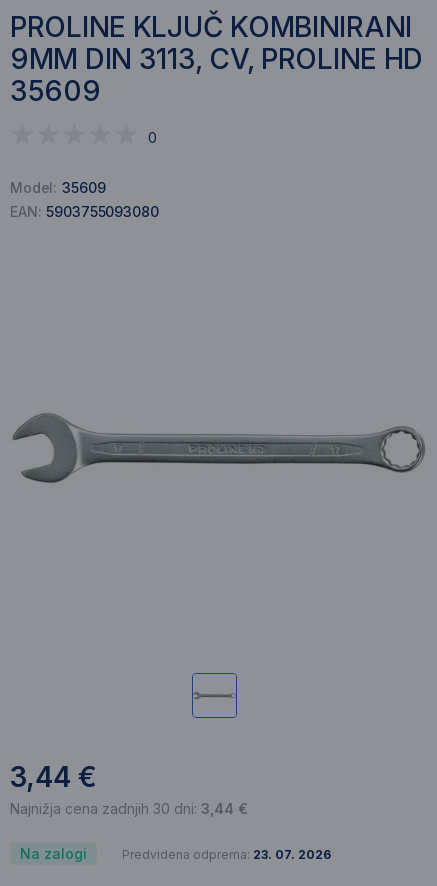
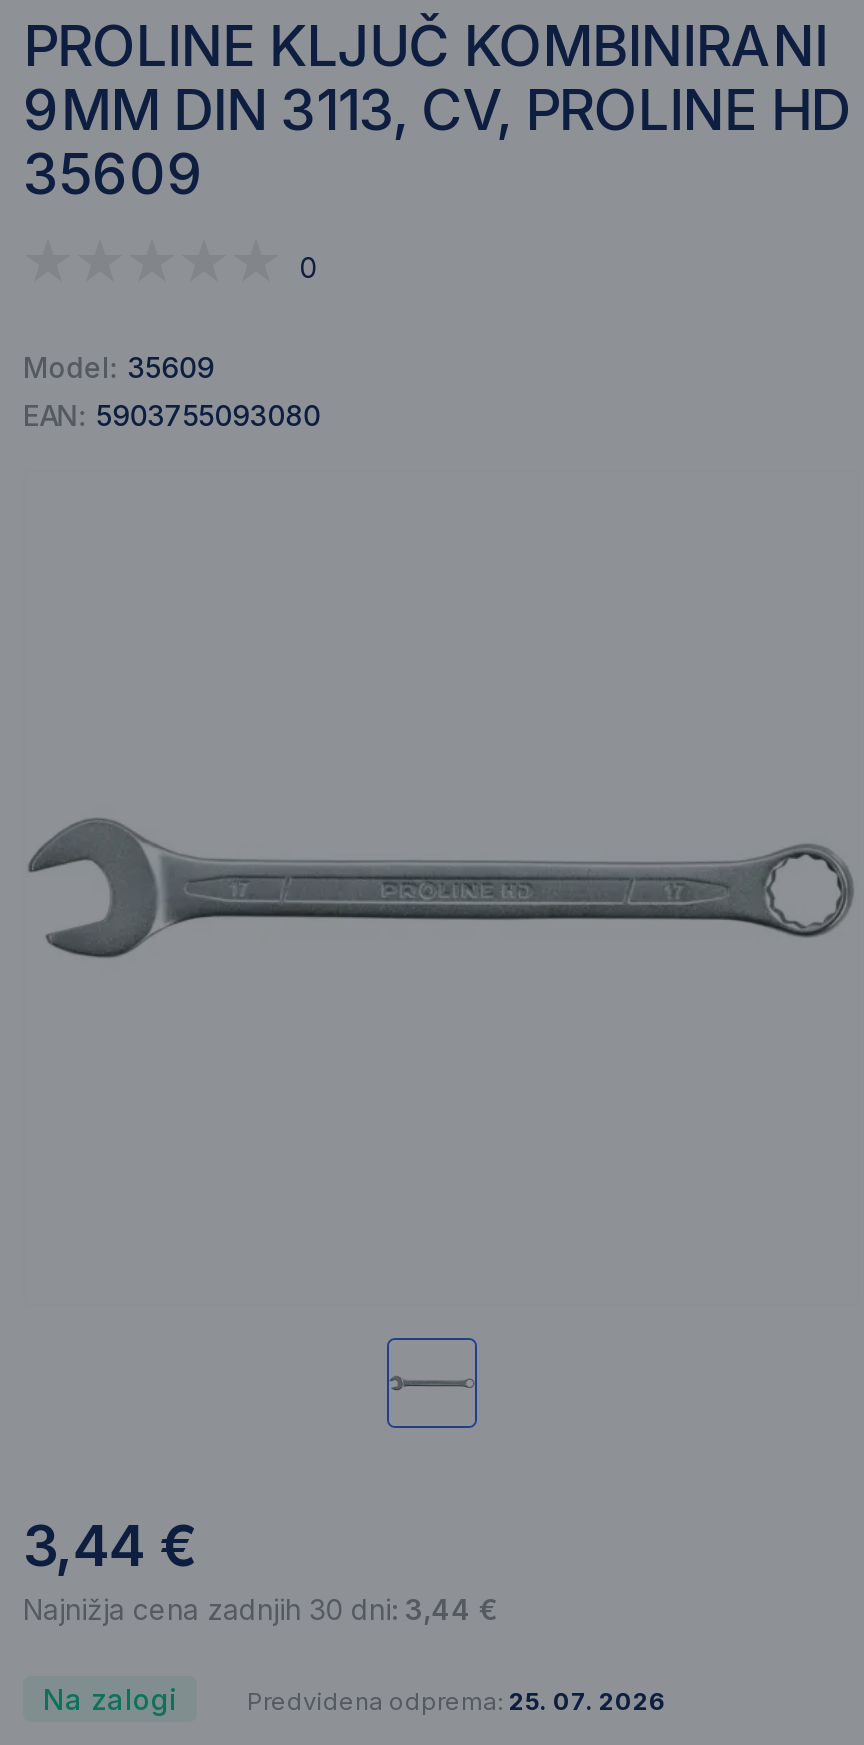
- Predvidena odprema: 23. 07. 2026
+ Predvidena odprema: 25. 07. 2026
